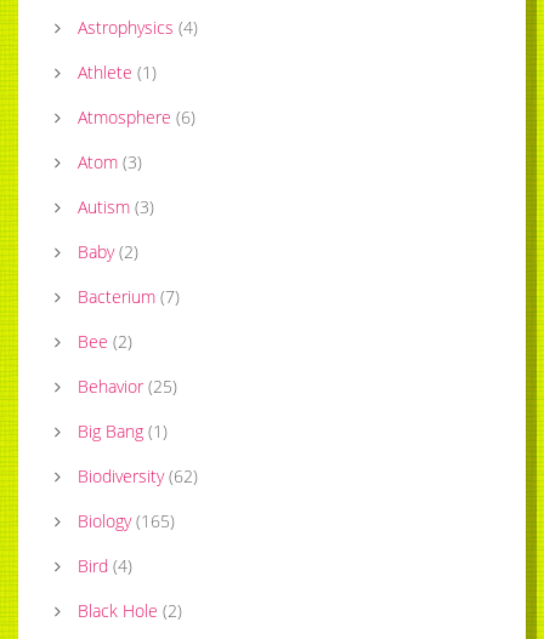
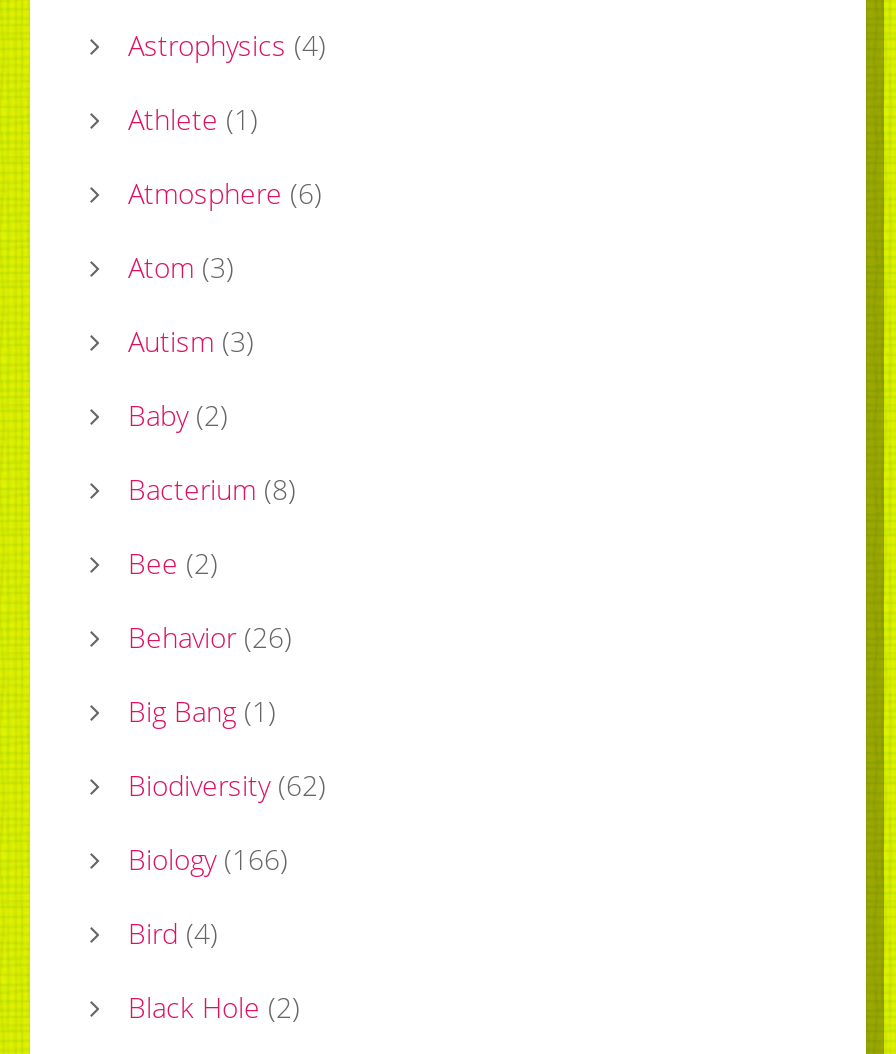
- Bacterium (7)
+ Bacterium (8)

- Behavior (25)
+ Behavior (26)

- Biology (165)
+ Biology (166)
